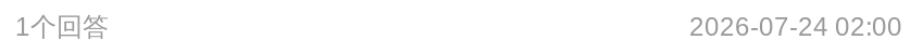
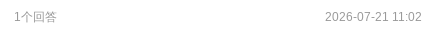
- 2026-07-24 02:00
+ 2026-07-21 11:02
